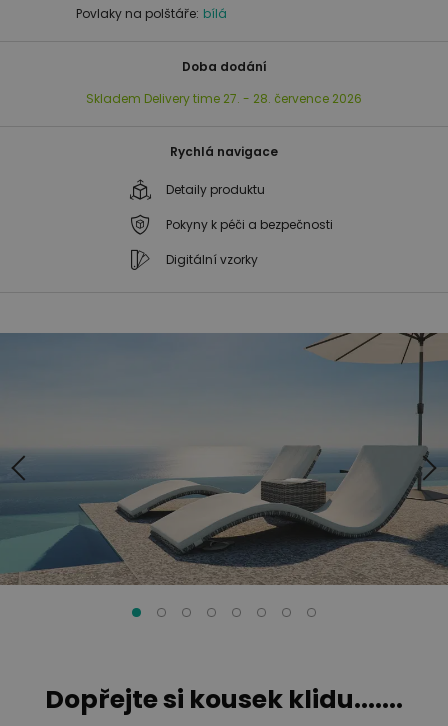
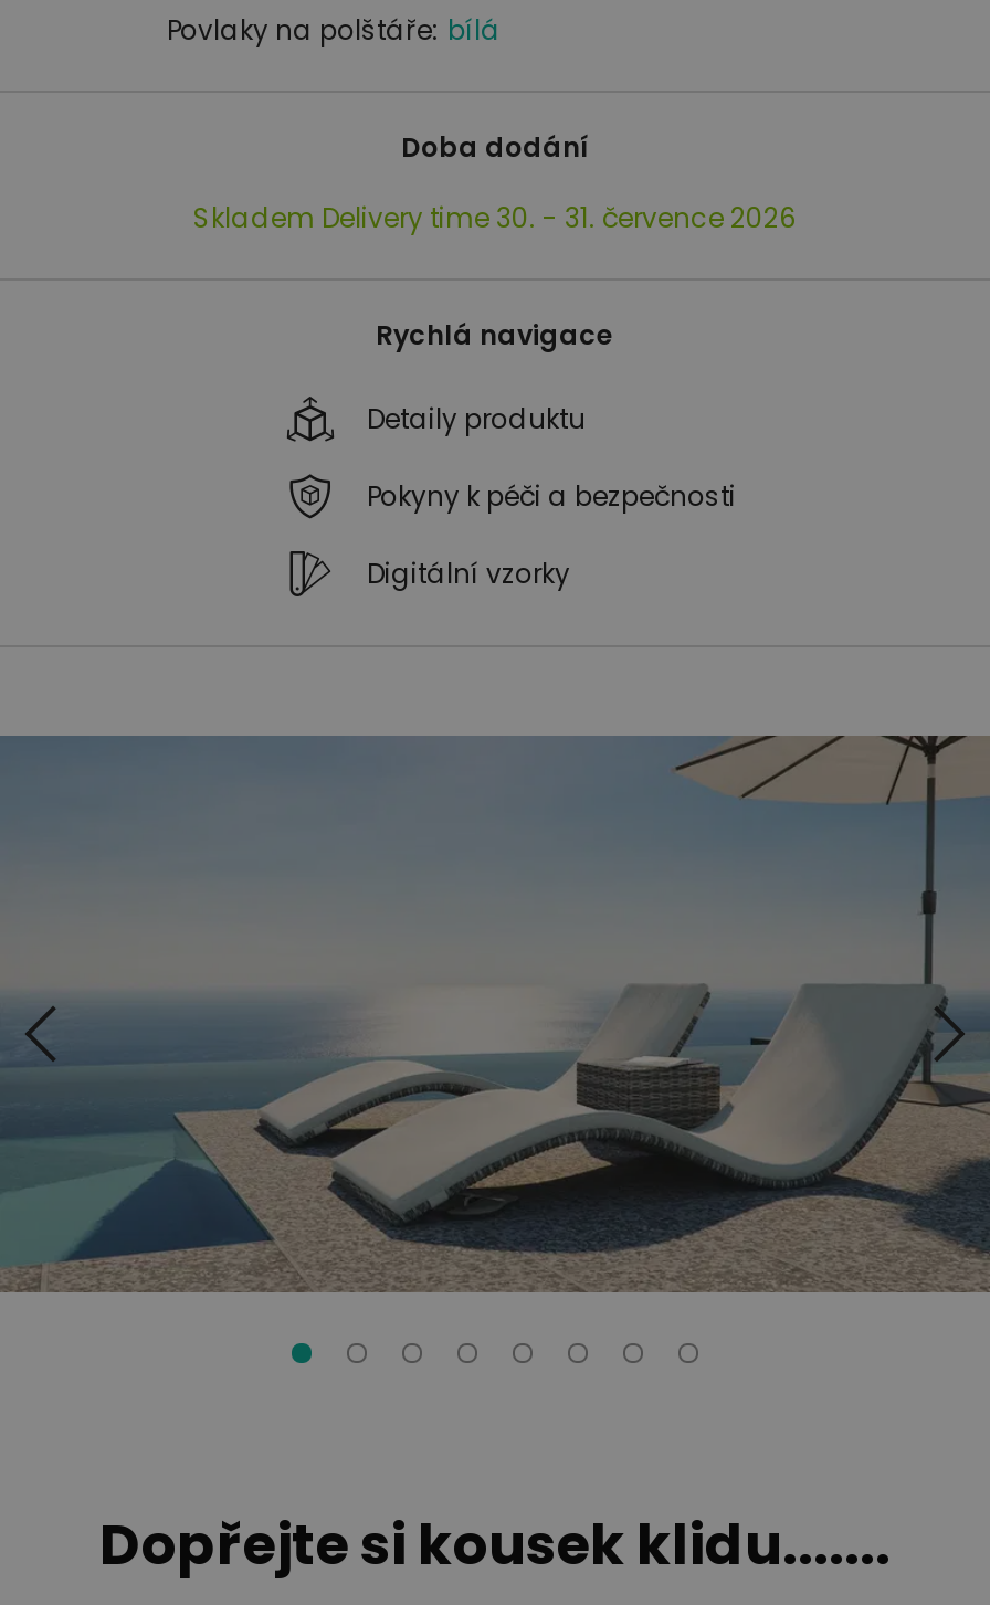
- Skladem Delivery time 27. - 28. července 2026
+ Skladem Delivery time 30. - 31. července 2026
